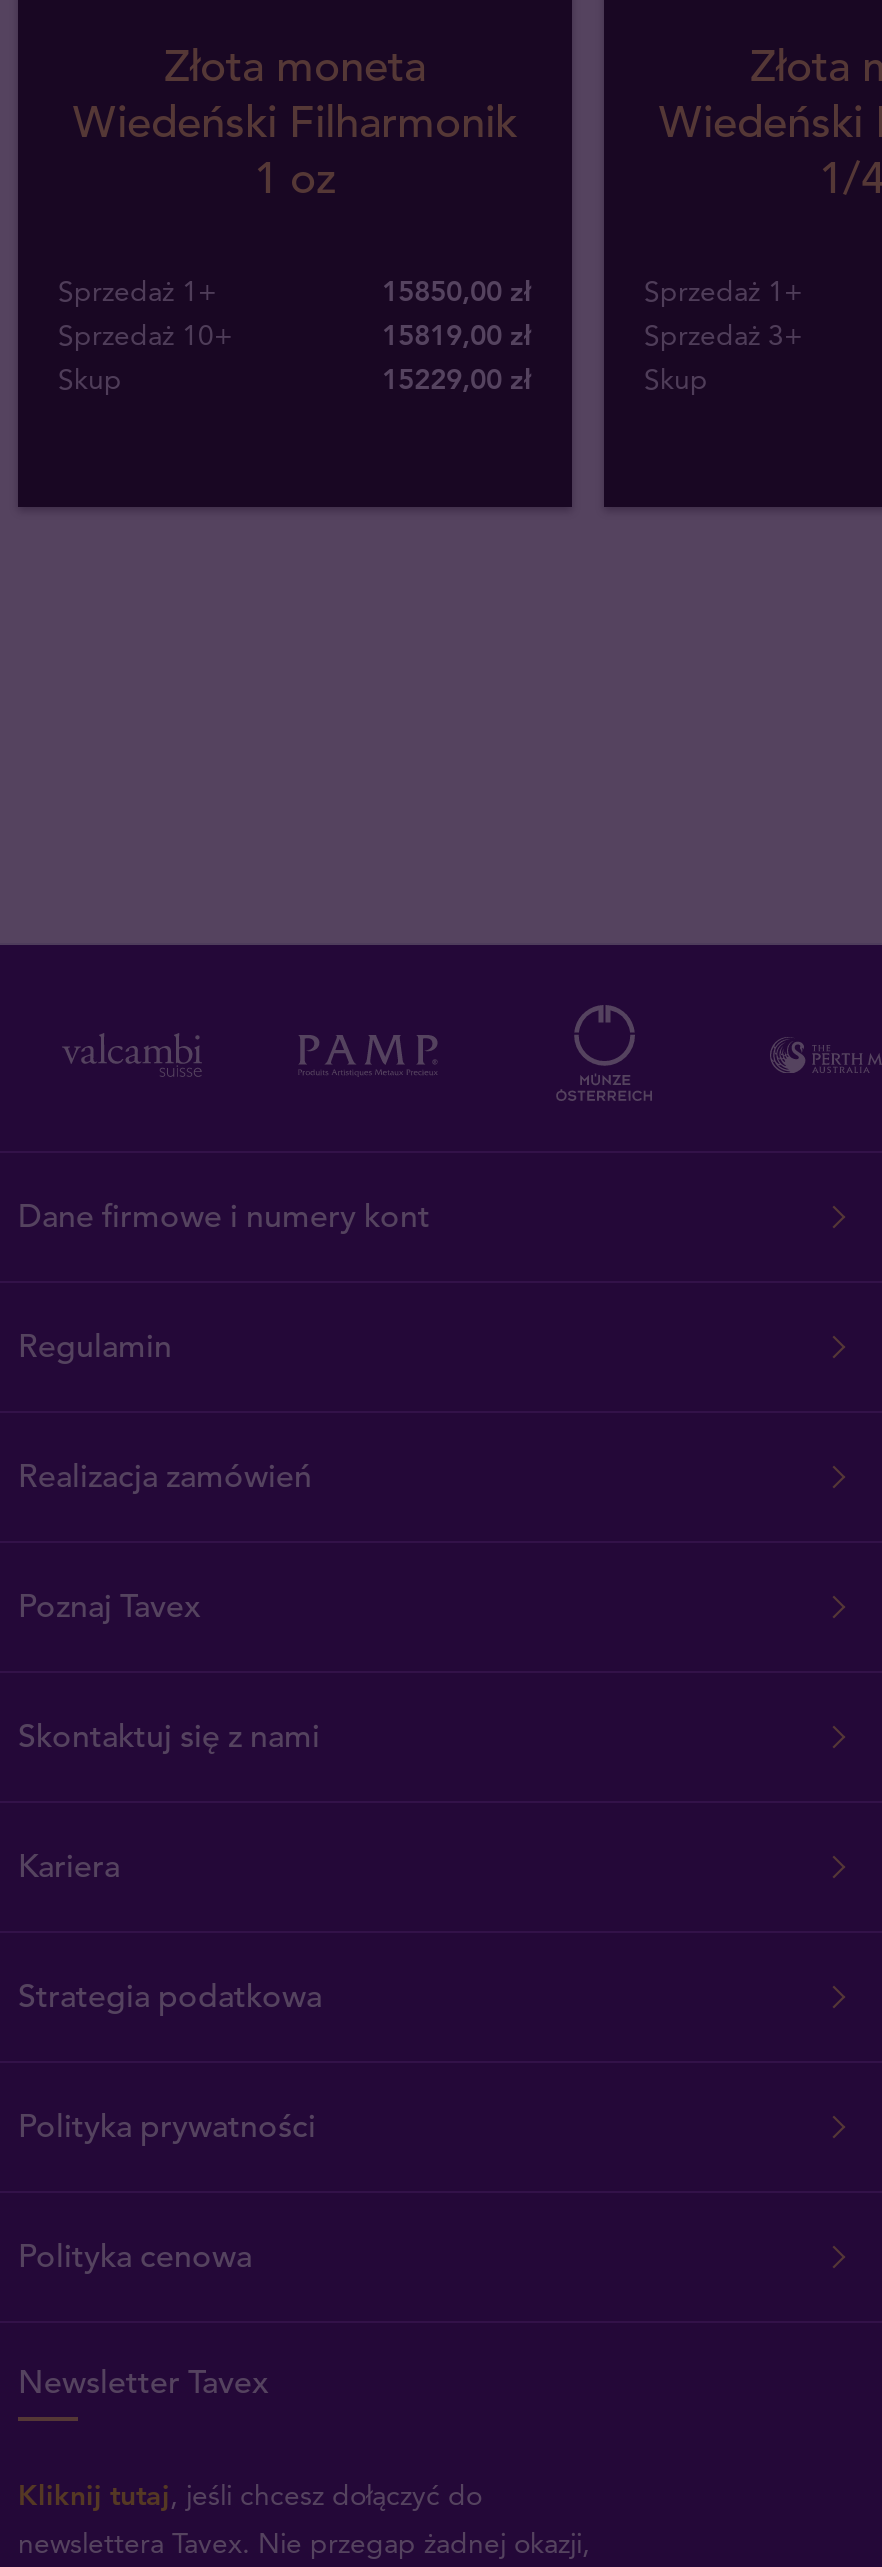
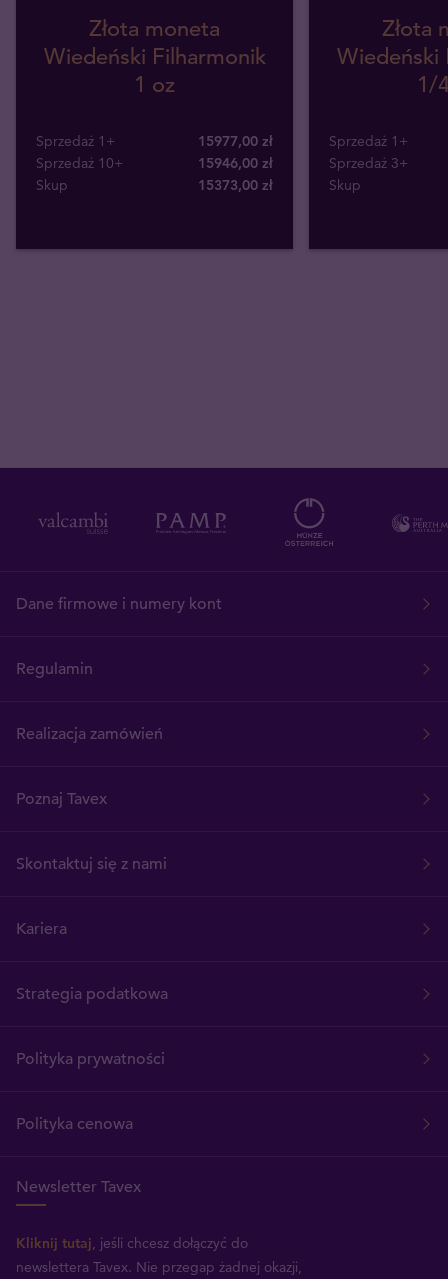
- 15850,00 zł
+ 15977,00 zł

- 15819,00 zł
+ 15946,00 zł

- 15229,00 zł
+ 15373,00 zł
